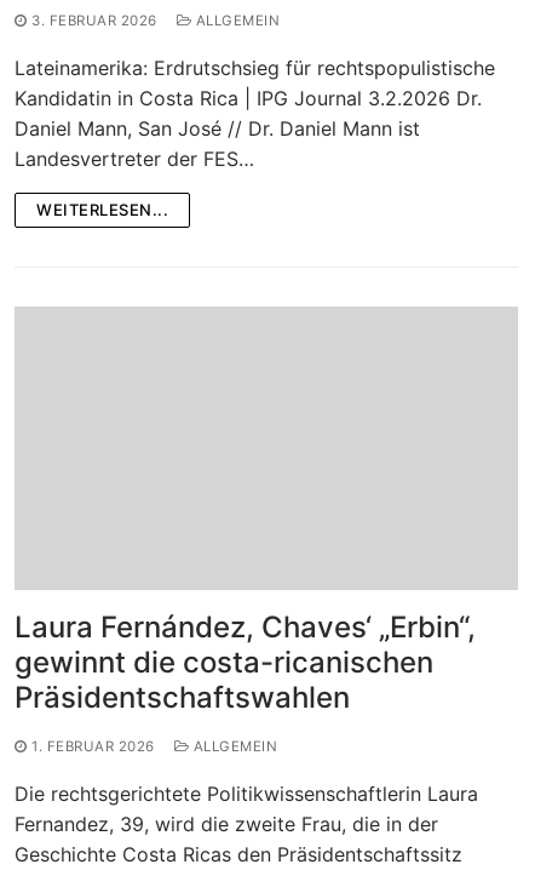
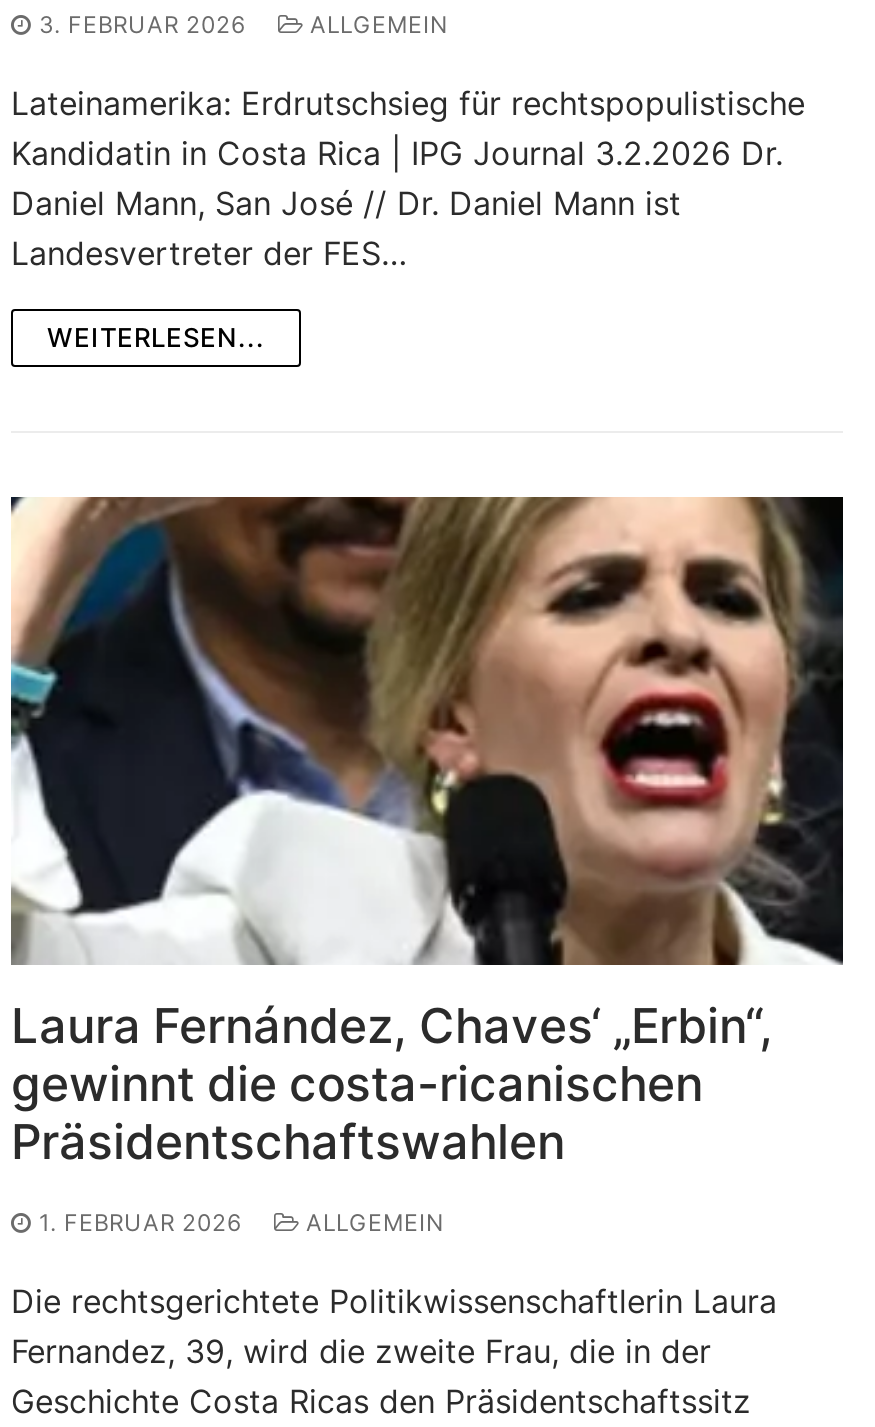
+ [image]
